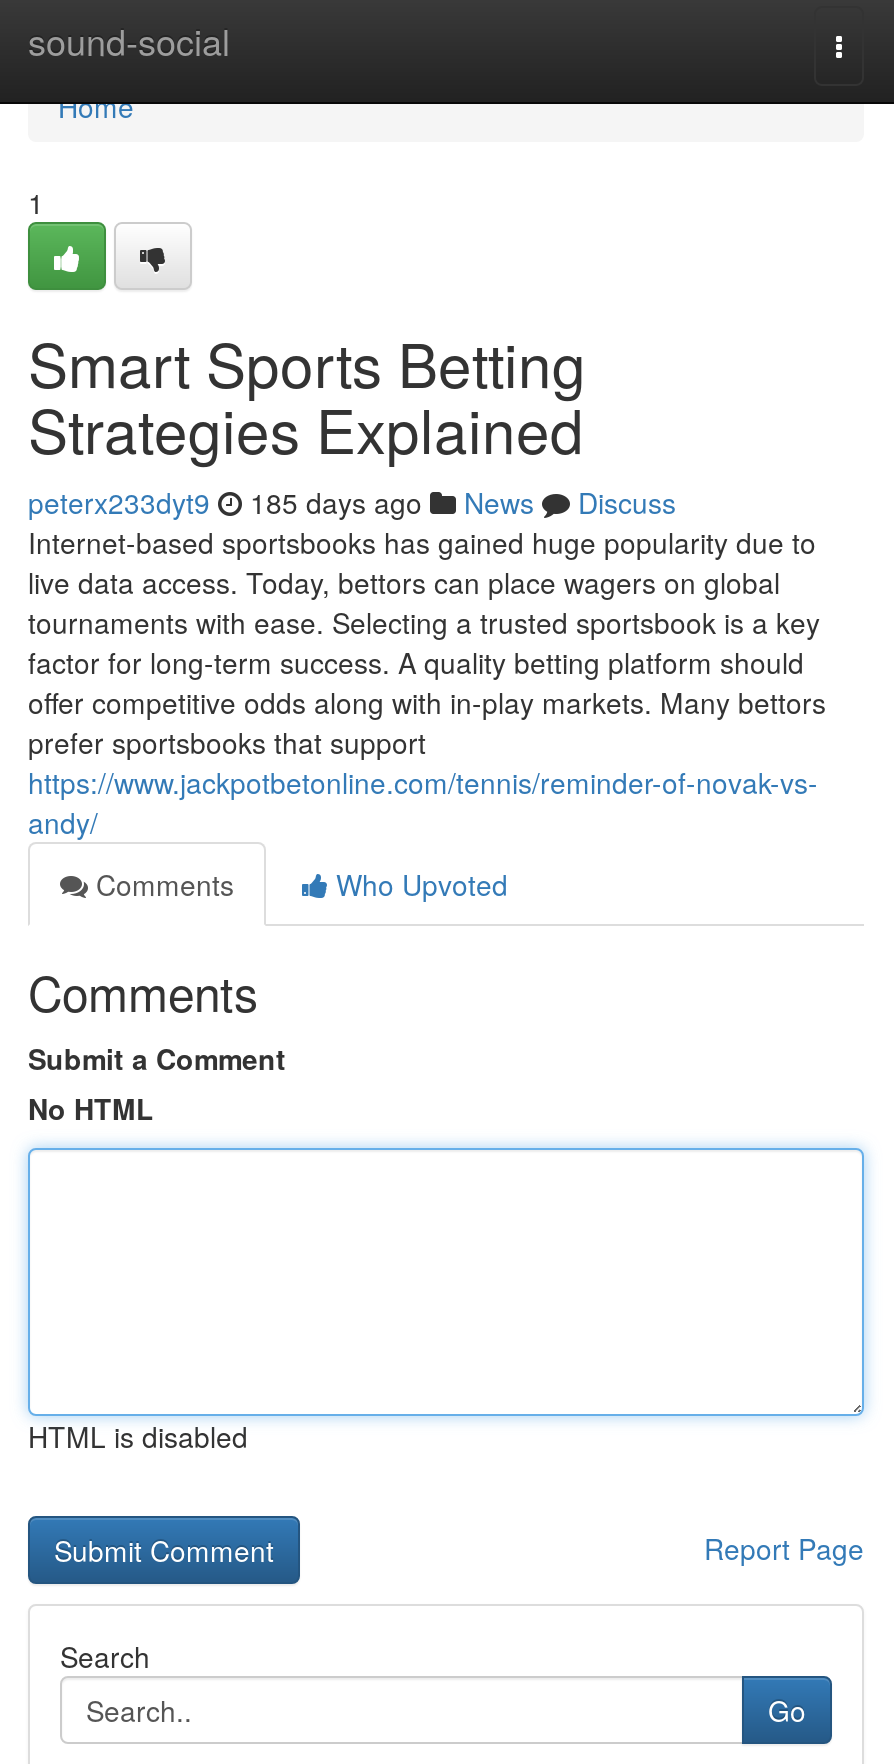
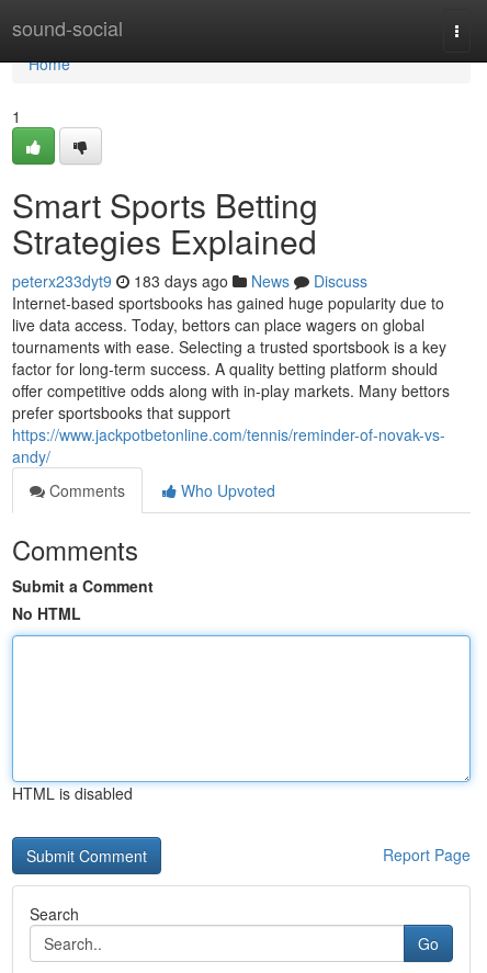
- peterx233dyt9 185 days ago News Discuss
+ peterx233dyt9 183 days ago News Discuss
